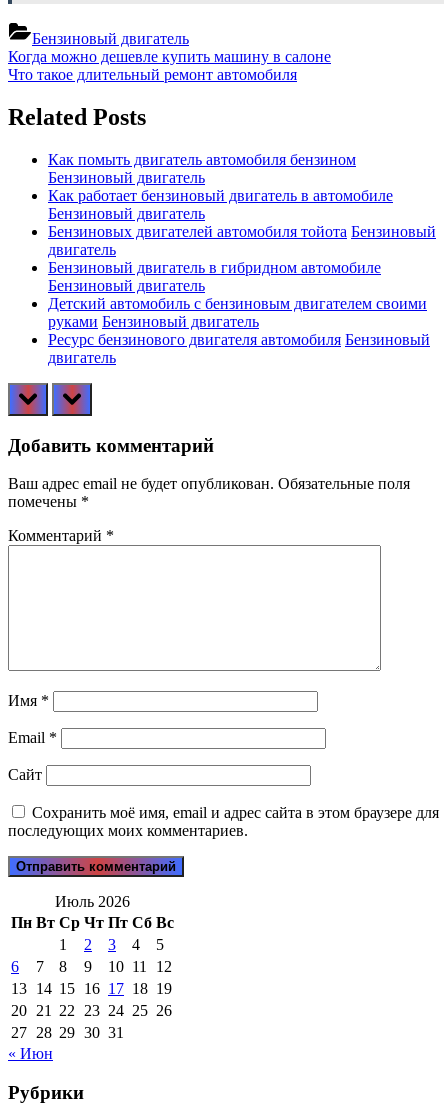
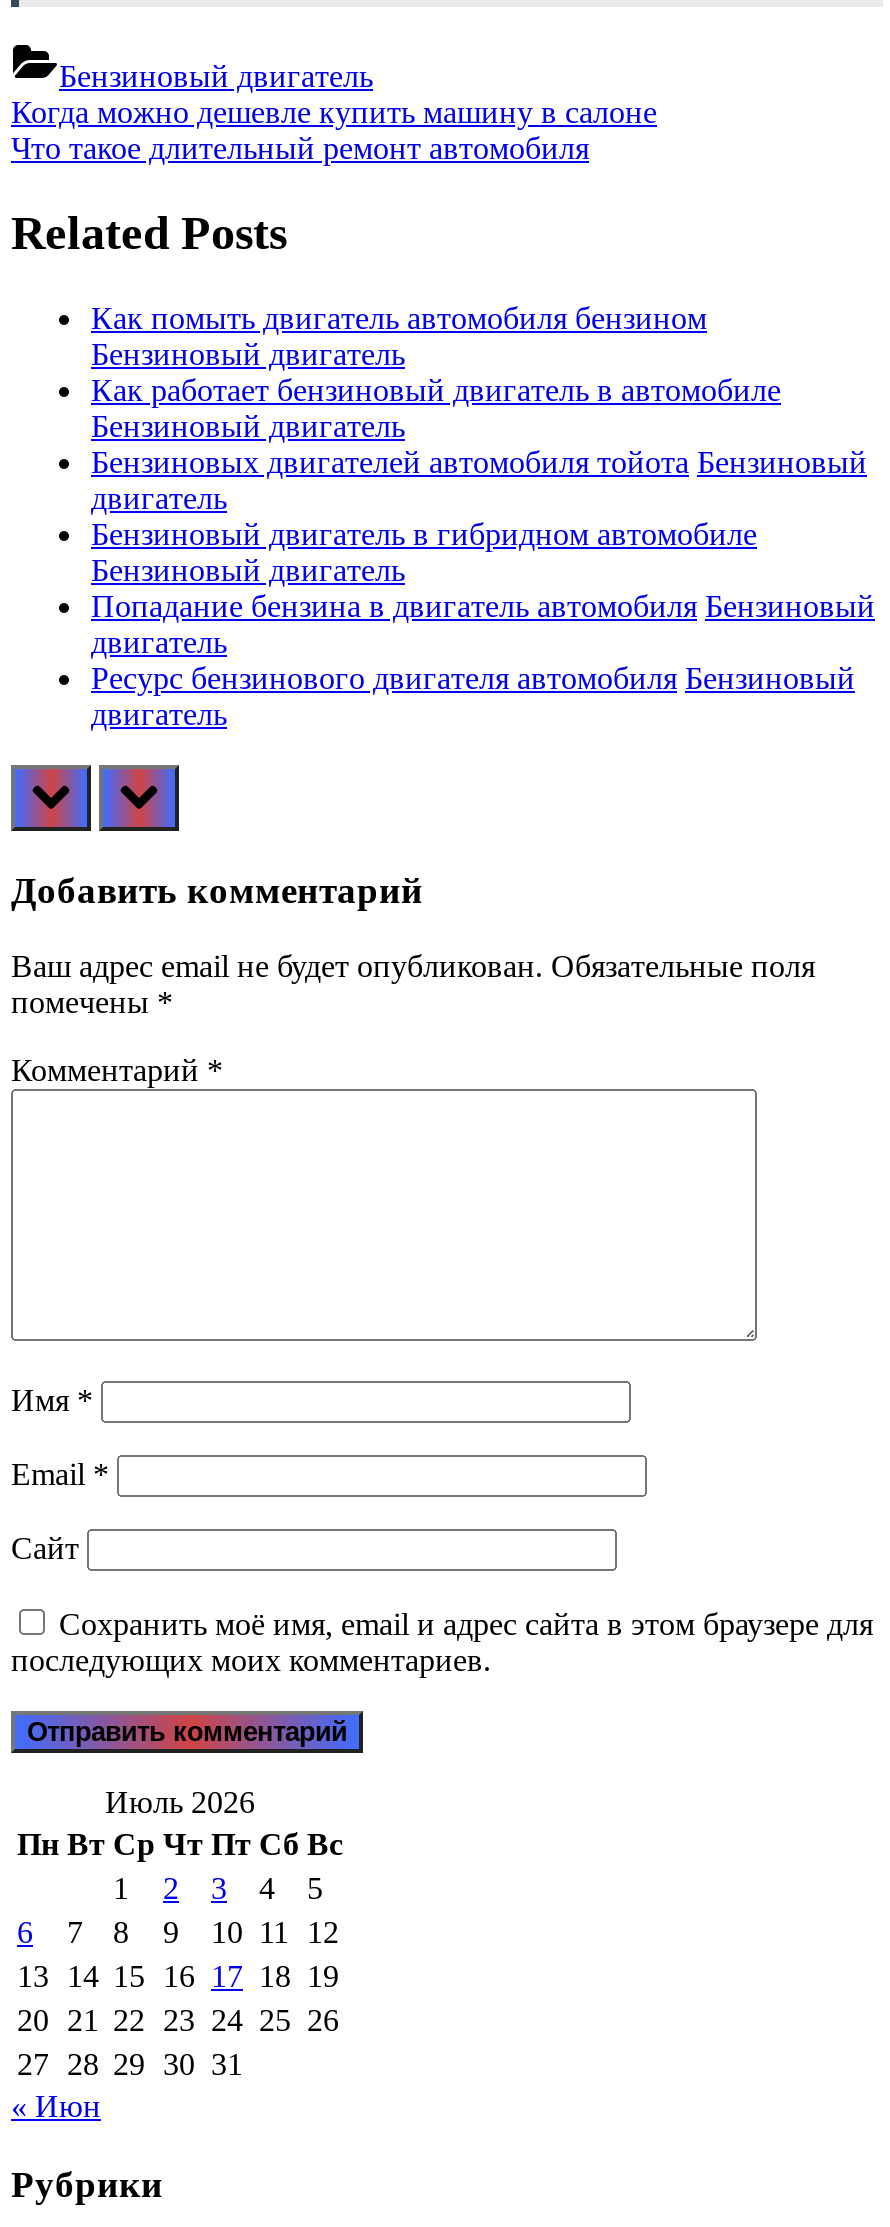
- Детский автомобиль с бензиновым двигателем своими
- руками Бензиновый двигатель
+ Попадание бензина в двигатель автомобиля Бензиновый
+ двигатель
